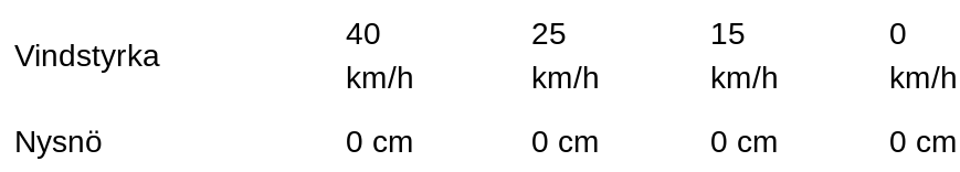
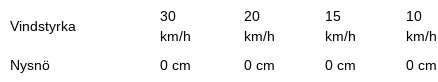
- 40
+ 30

- 25
+ 20

- 0
+ 10
